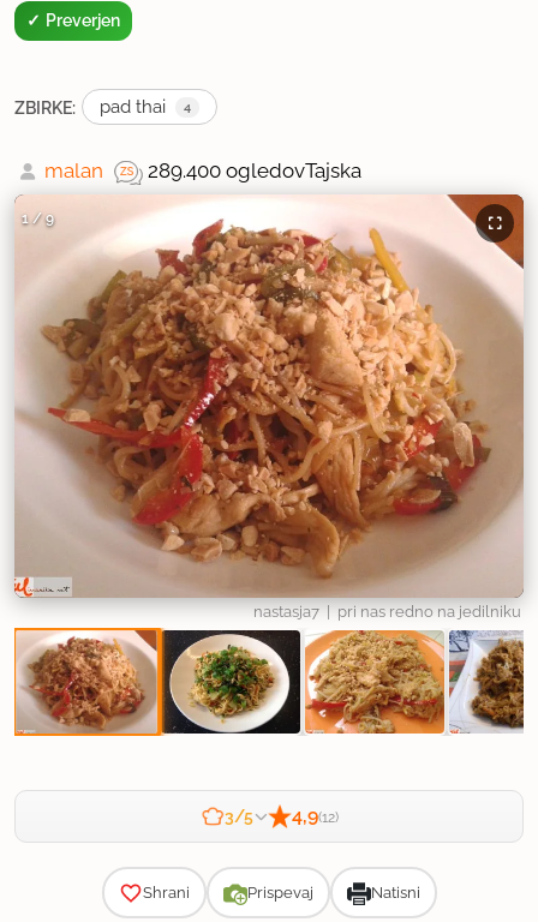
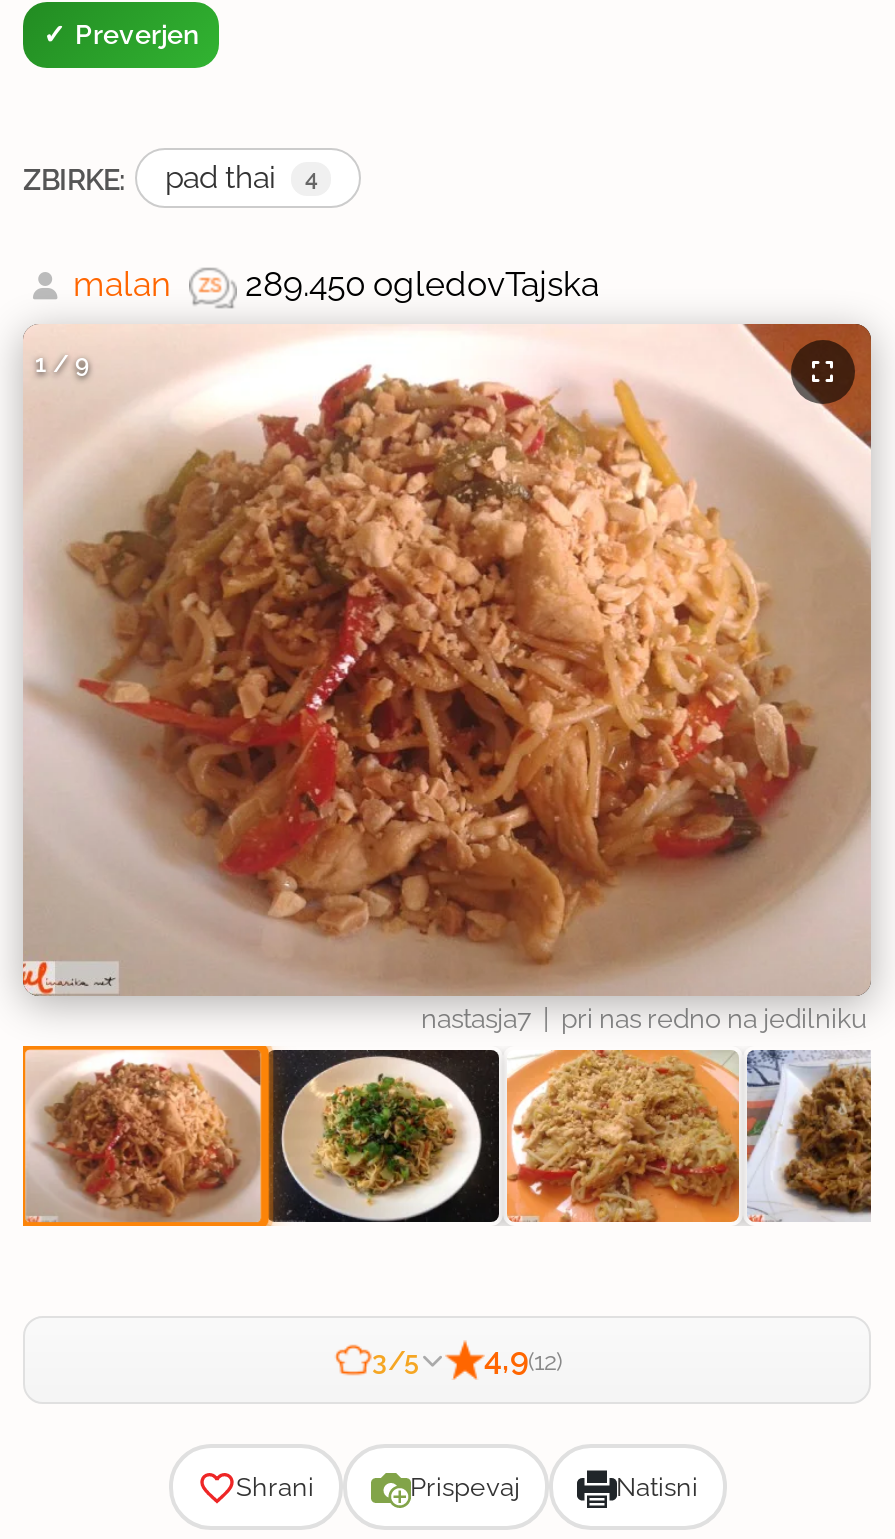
- 289.400 ogledovTajska
+ 289.450 ogledovTajska
